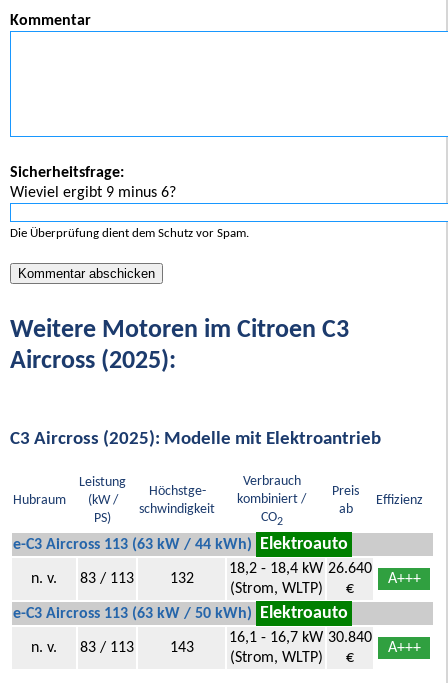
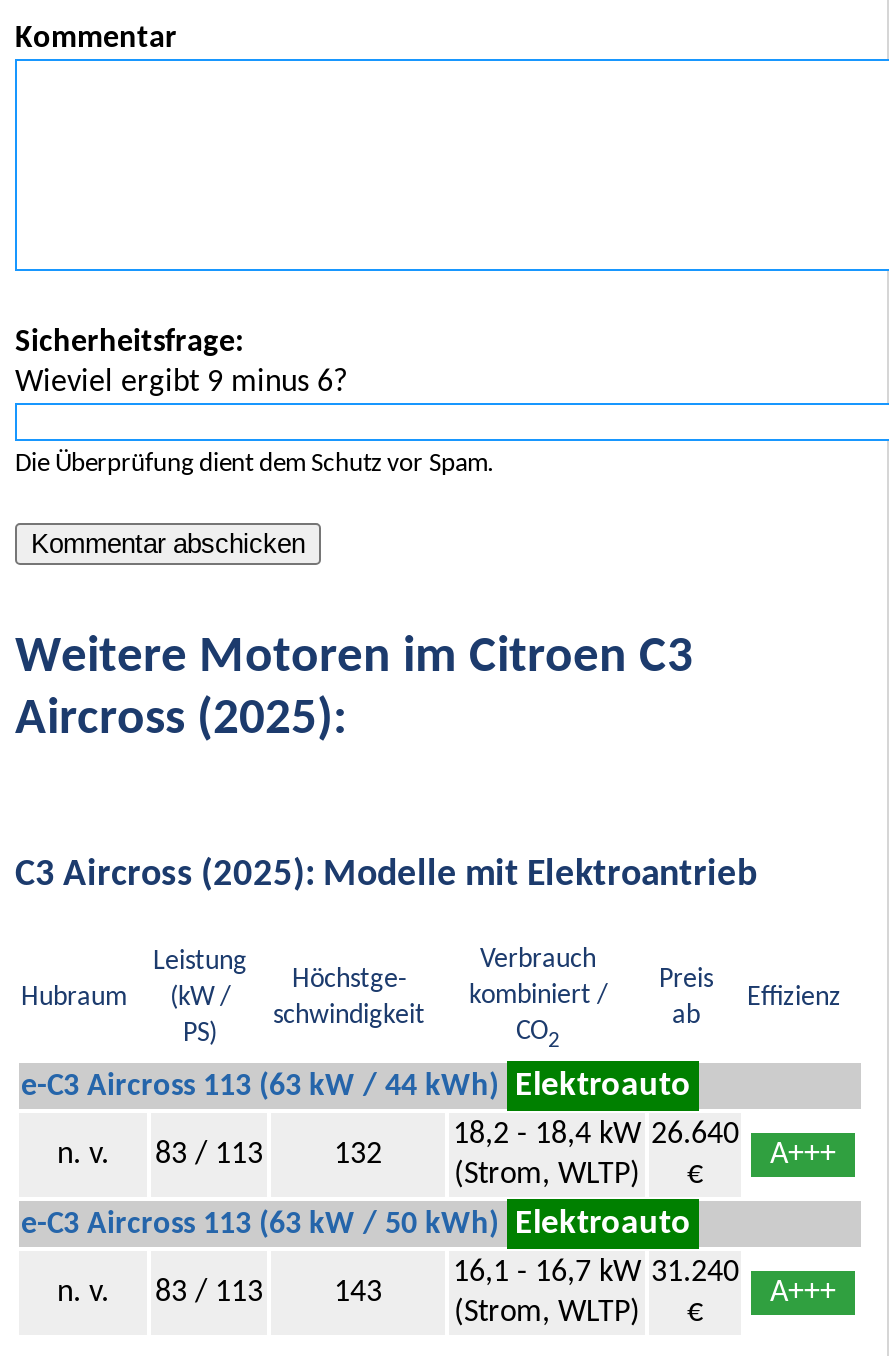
- 16,1 - 16,7 kW 30.840
+ 16,1 - 16,7 kW 31.240
